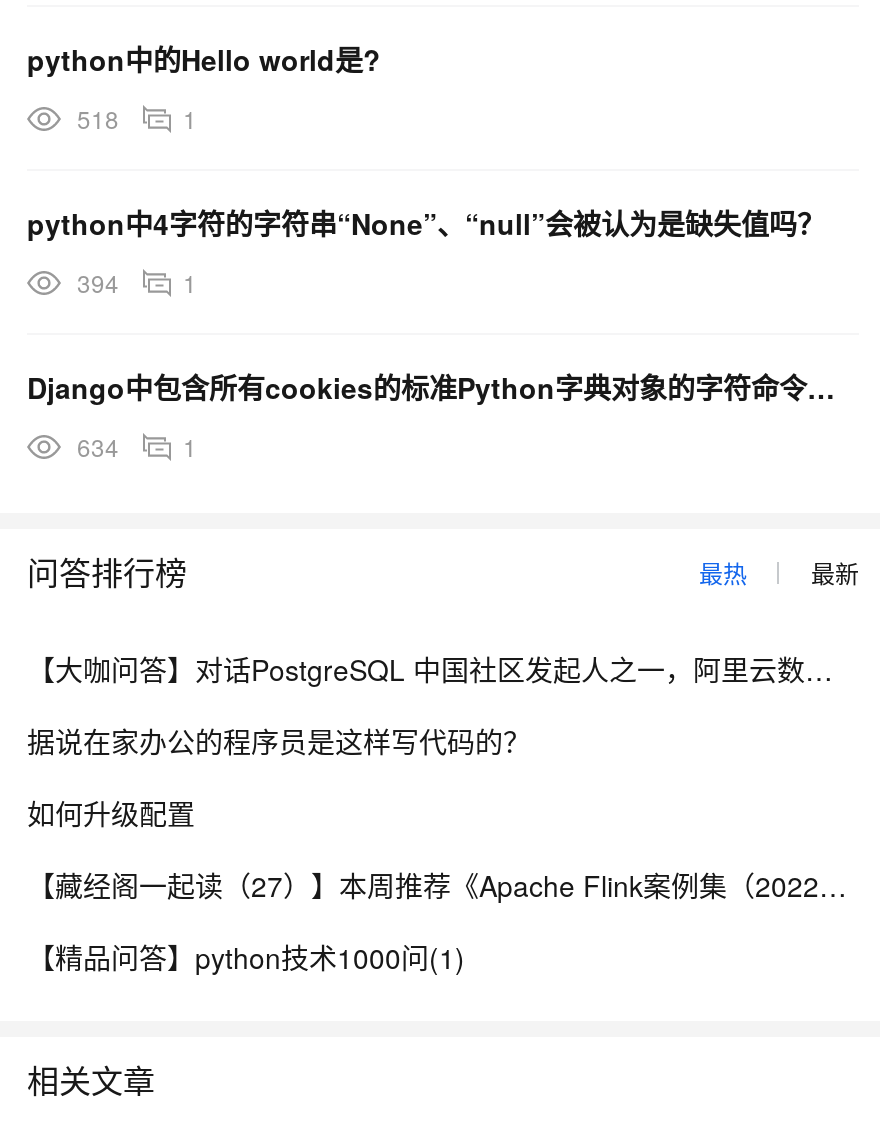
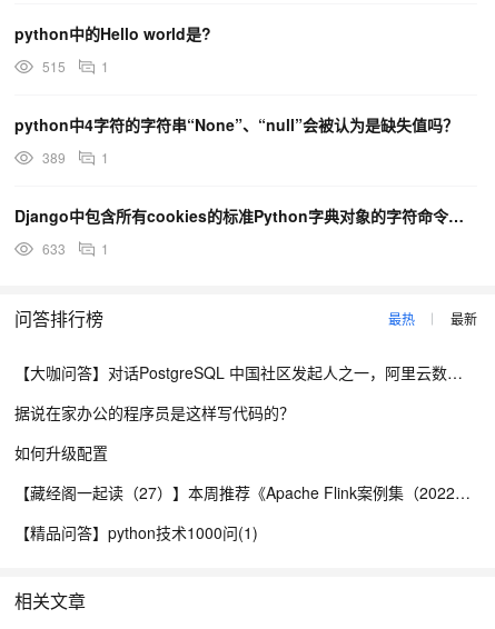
- 518 1
+ 515 1

- 394 1
+ 389 1

- 634 1
+ 633 1
